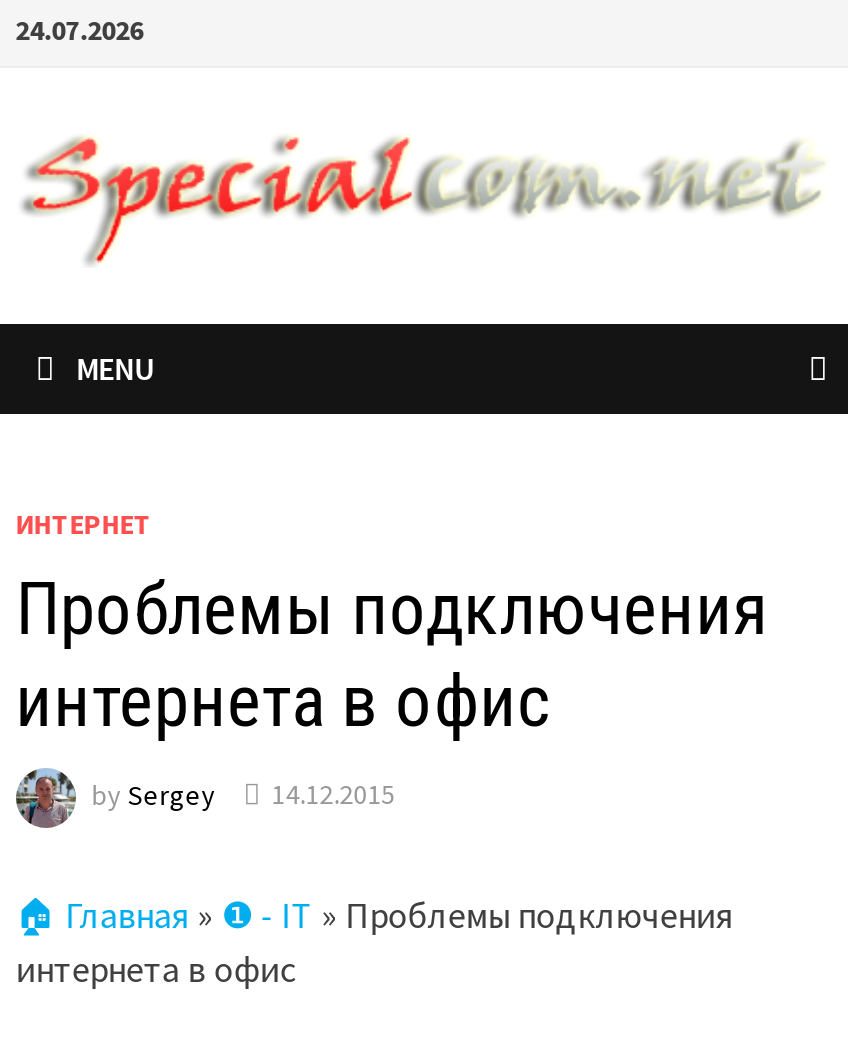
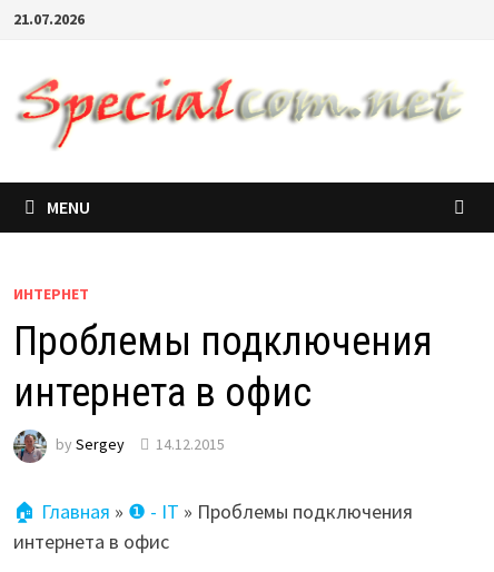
- 24.07.2026
+ 21.07.2026
